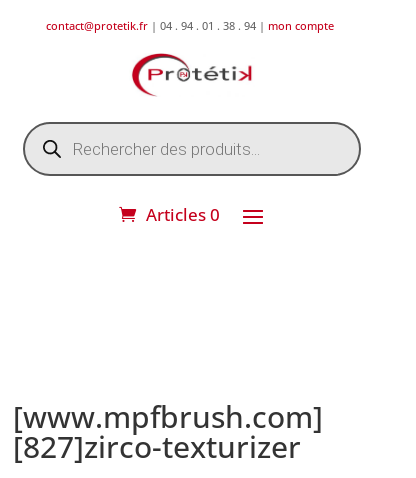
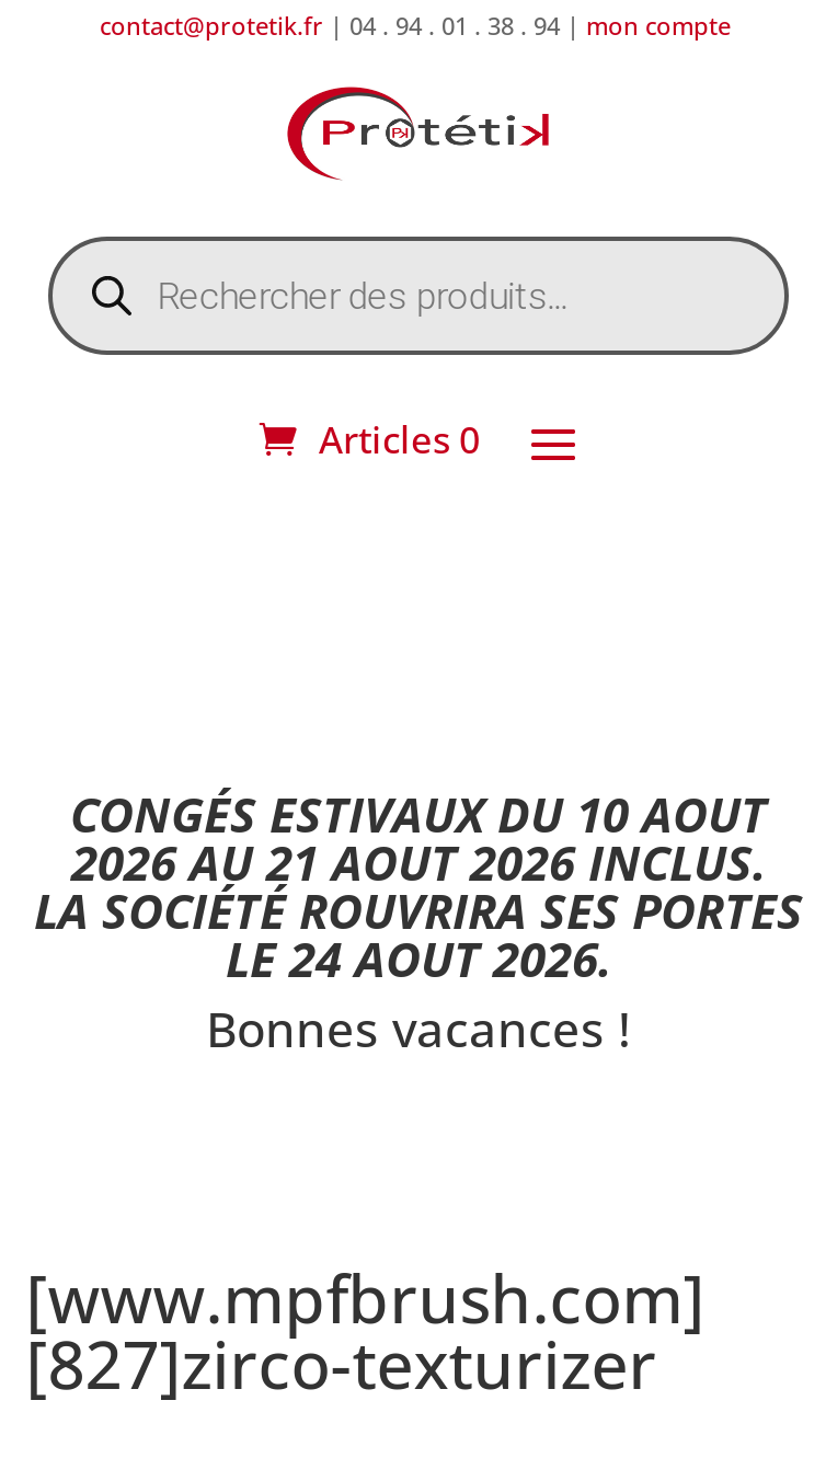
+ CONGÉS ESTIVAUX DU 10 AOUT
+ 2026 AU 21 AOUT 2026 INCLUS.
+ LA SOCIÉTÉ ROUVRIRA SES PORTES
+ LE 24 AOUT 2026.
+ Bonnes vacances !
